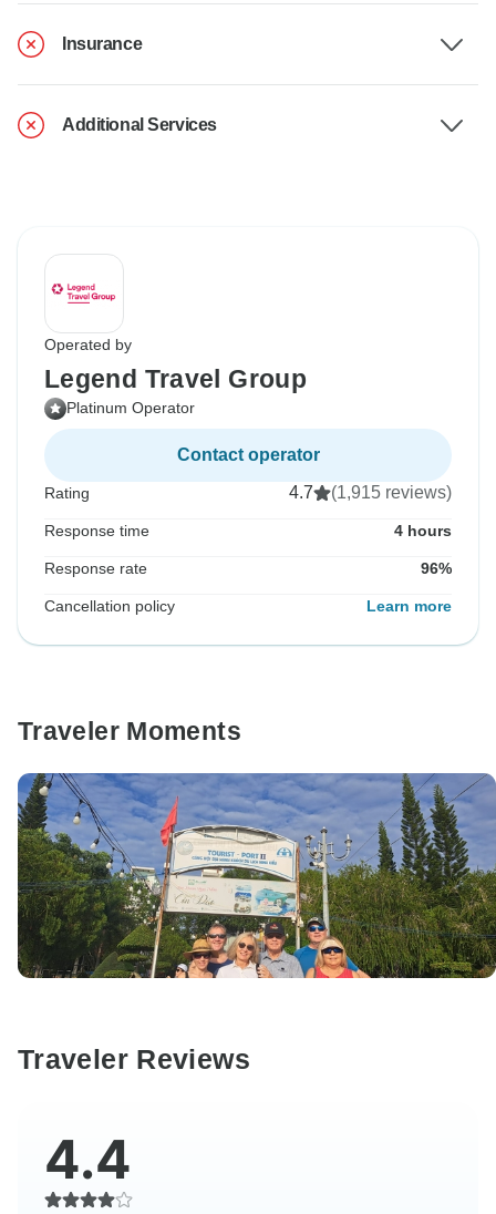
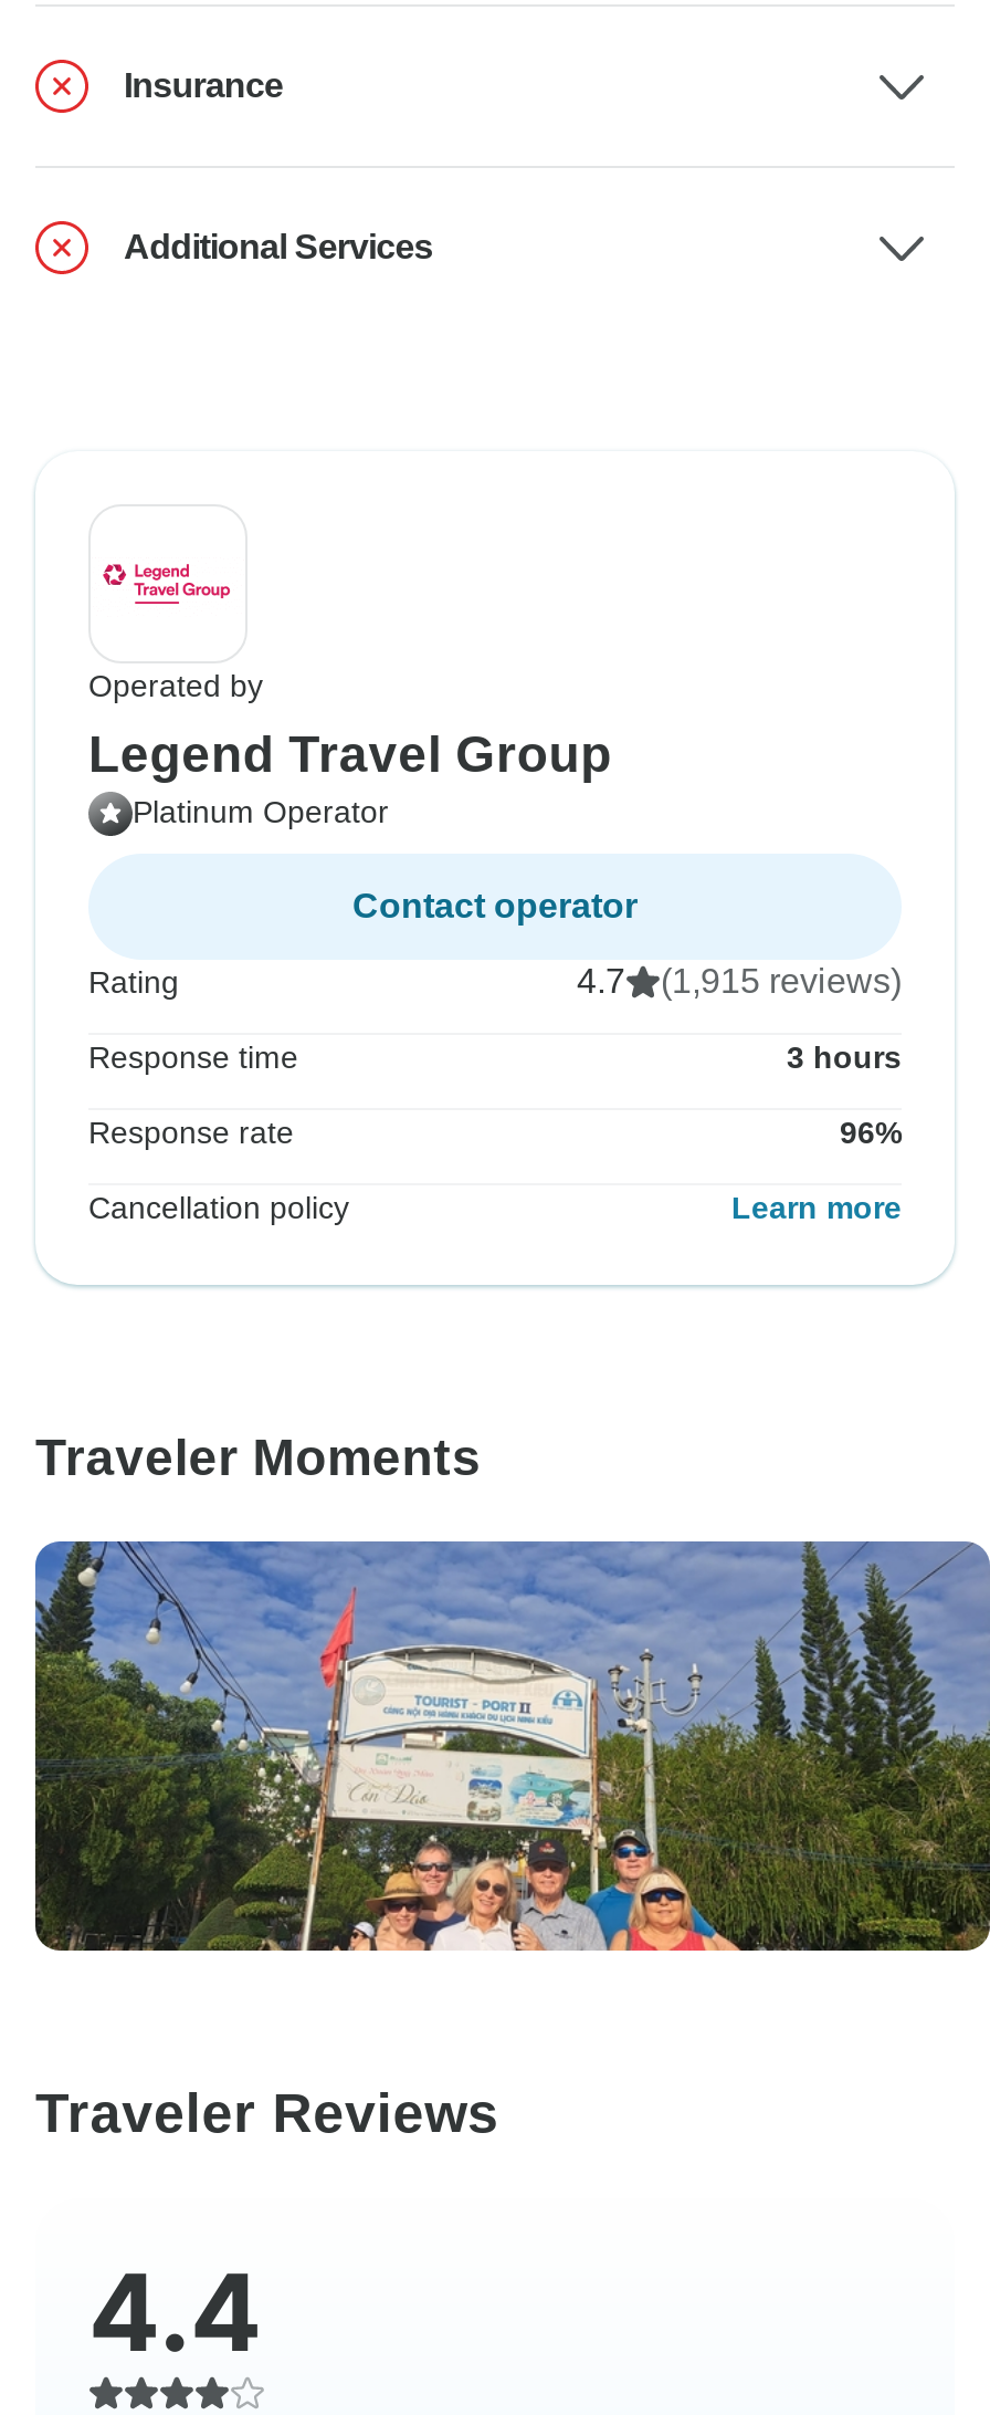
- 4 hours
+ 3 hours
